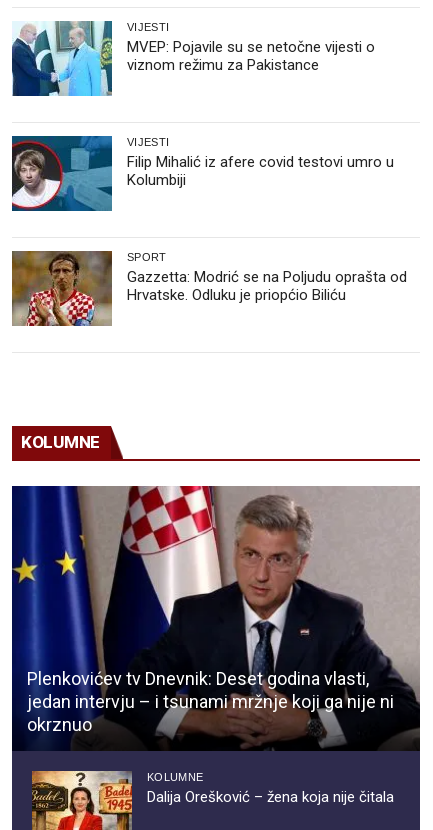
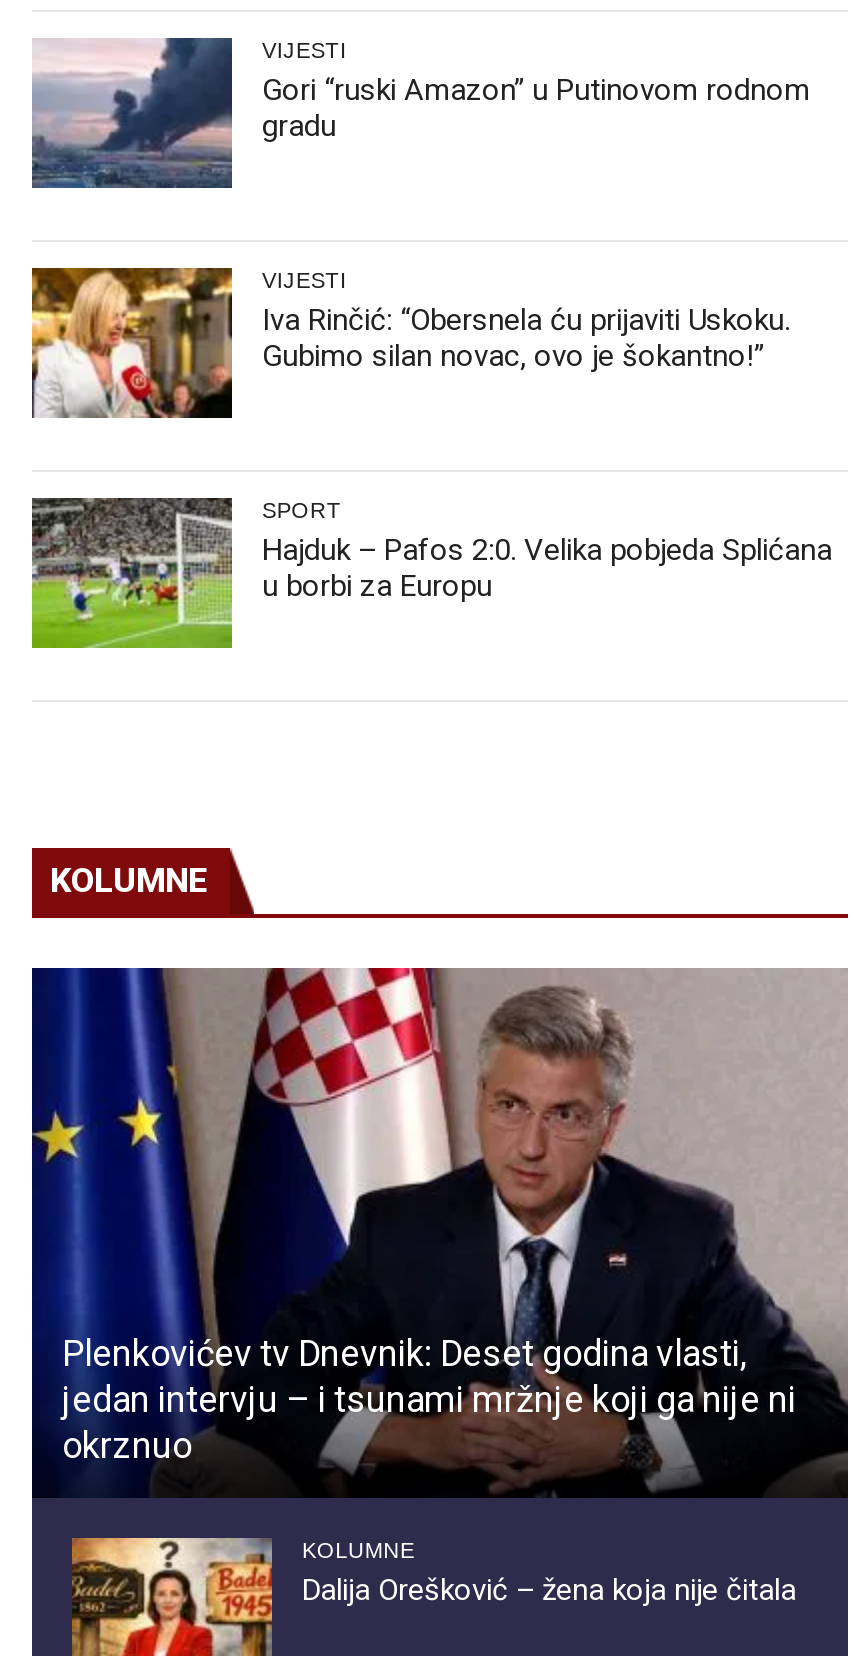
- [image]
- MVEP: Pojavile su se netočne vijesti o
- viznom režimu za Pakistance
+ [image]
+ Gori “ruski Amazon” u Putinovom rodnom
+ gradu

- [image]
- Filip Mihalić iz afere covid testovi umro u
- Kolumbiji
+ [image]
+ Iva Rinčić: “Obersnela ću prijaviti Uskoku.
+ Gubimo silan novac, ovo je šokantno!”

- [image]
- Gazzetta: Modrić se na Poljudu oprašta od
- Hrvatske. Odluku je priopćio Biliću
+ [image]
+ Hajduk – Pafos 2:0. Velika pobjeda Splićana
+ u borbi za Europu
